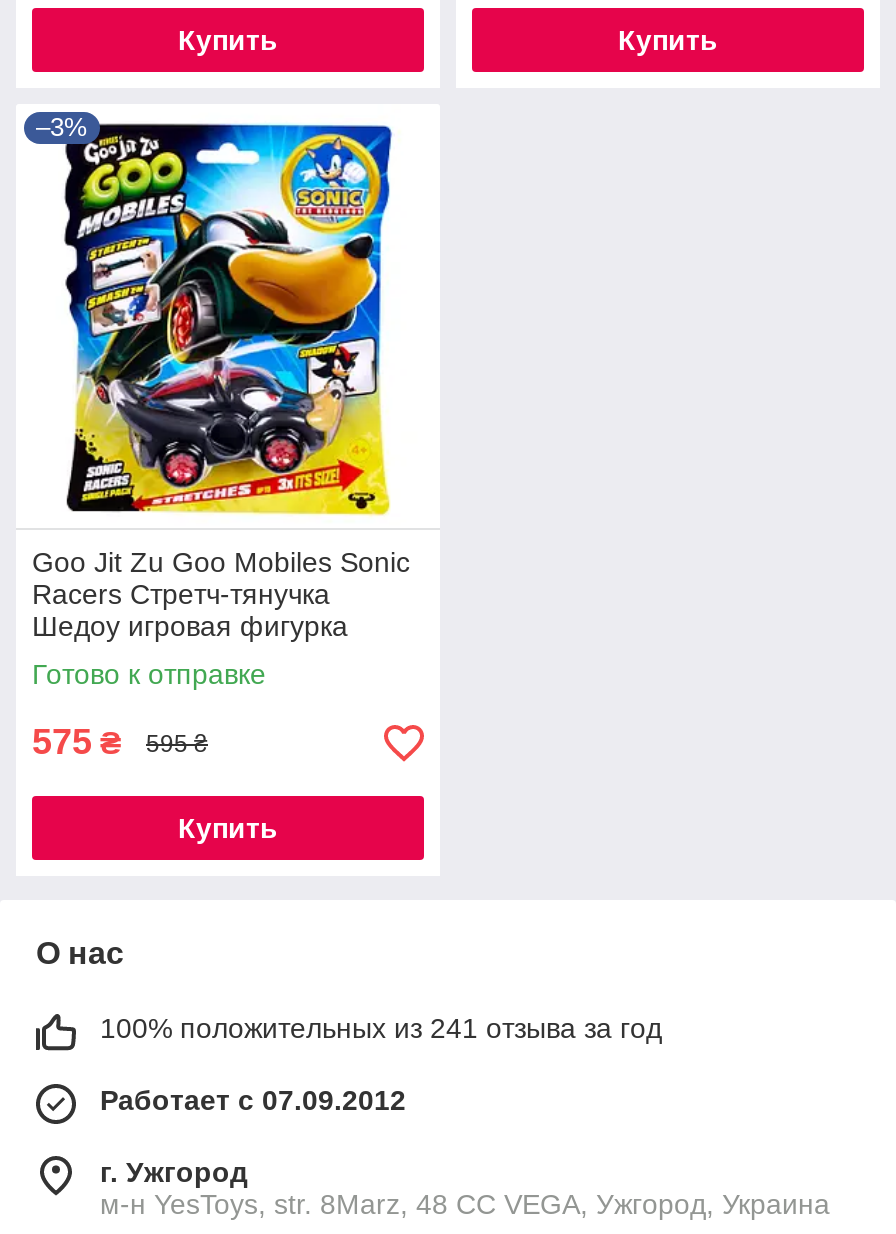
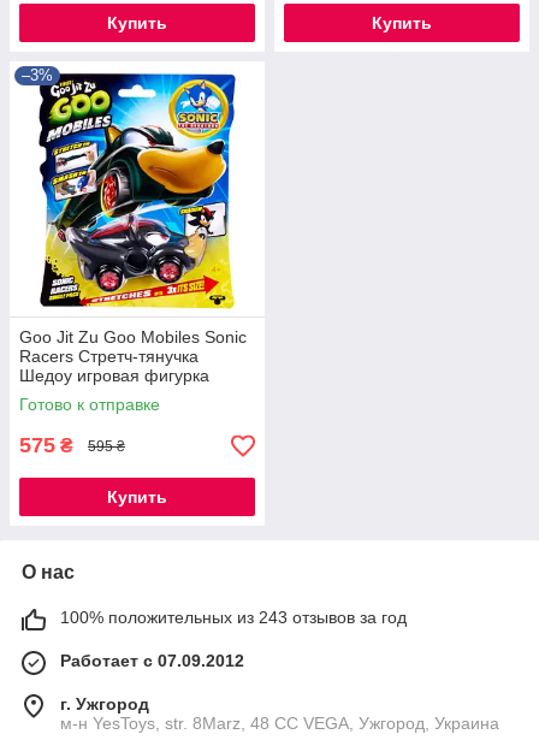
- 100% положительных из 241 отзыва за год
+ 100% положительных из 243 отзывов за год
